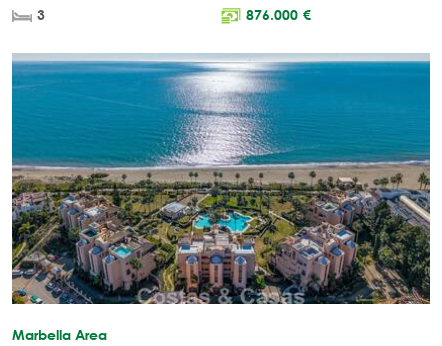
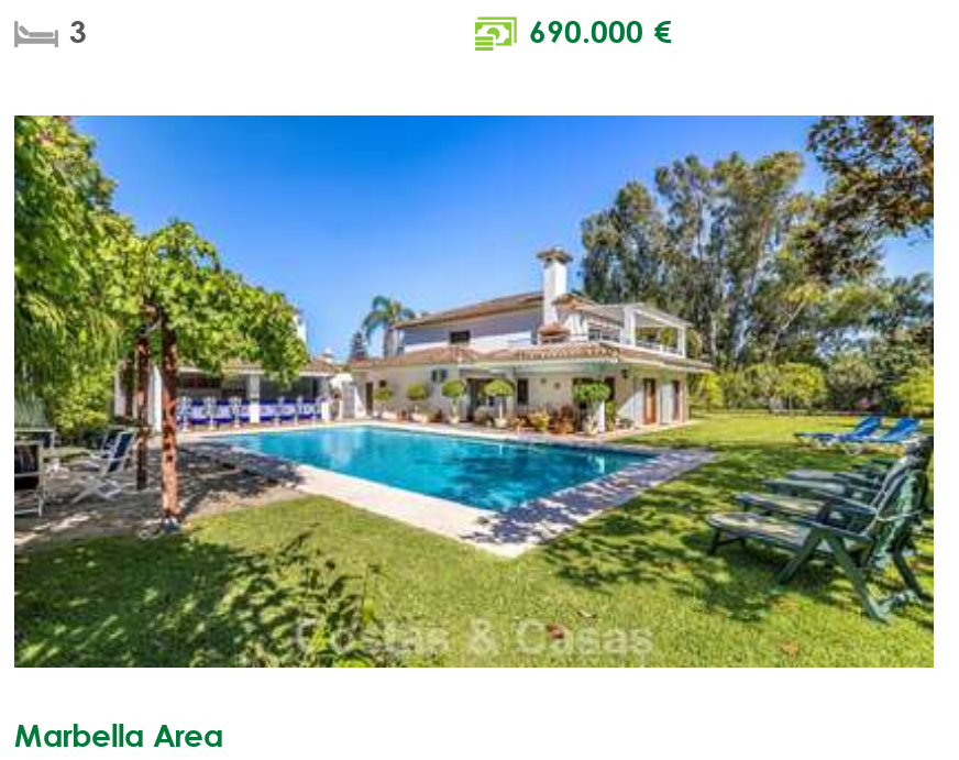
- 876.000 €
+ 690.000 €

- [image]
+ [image]
